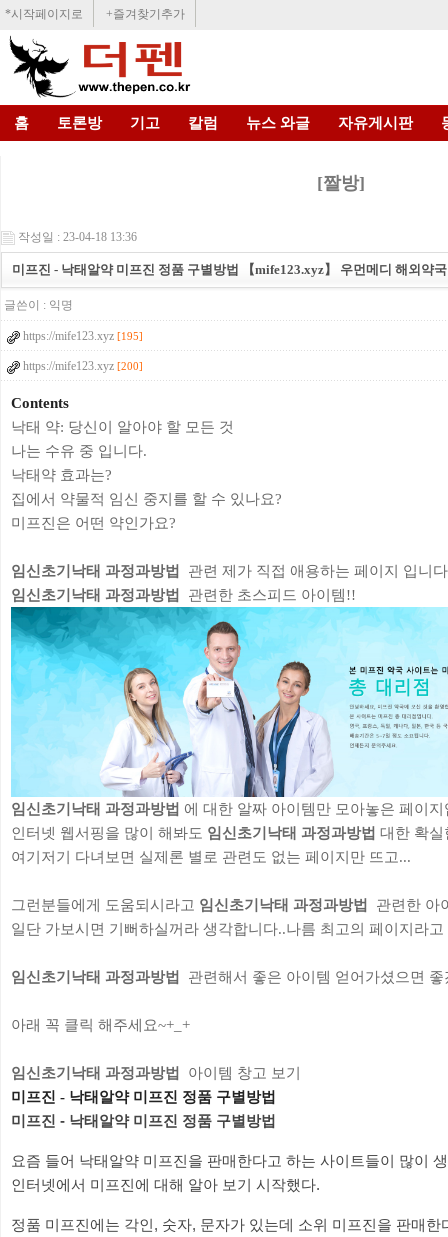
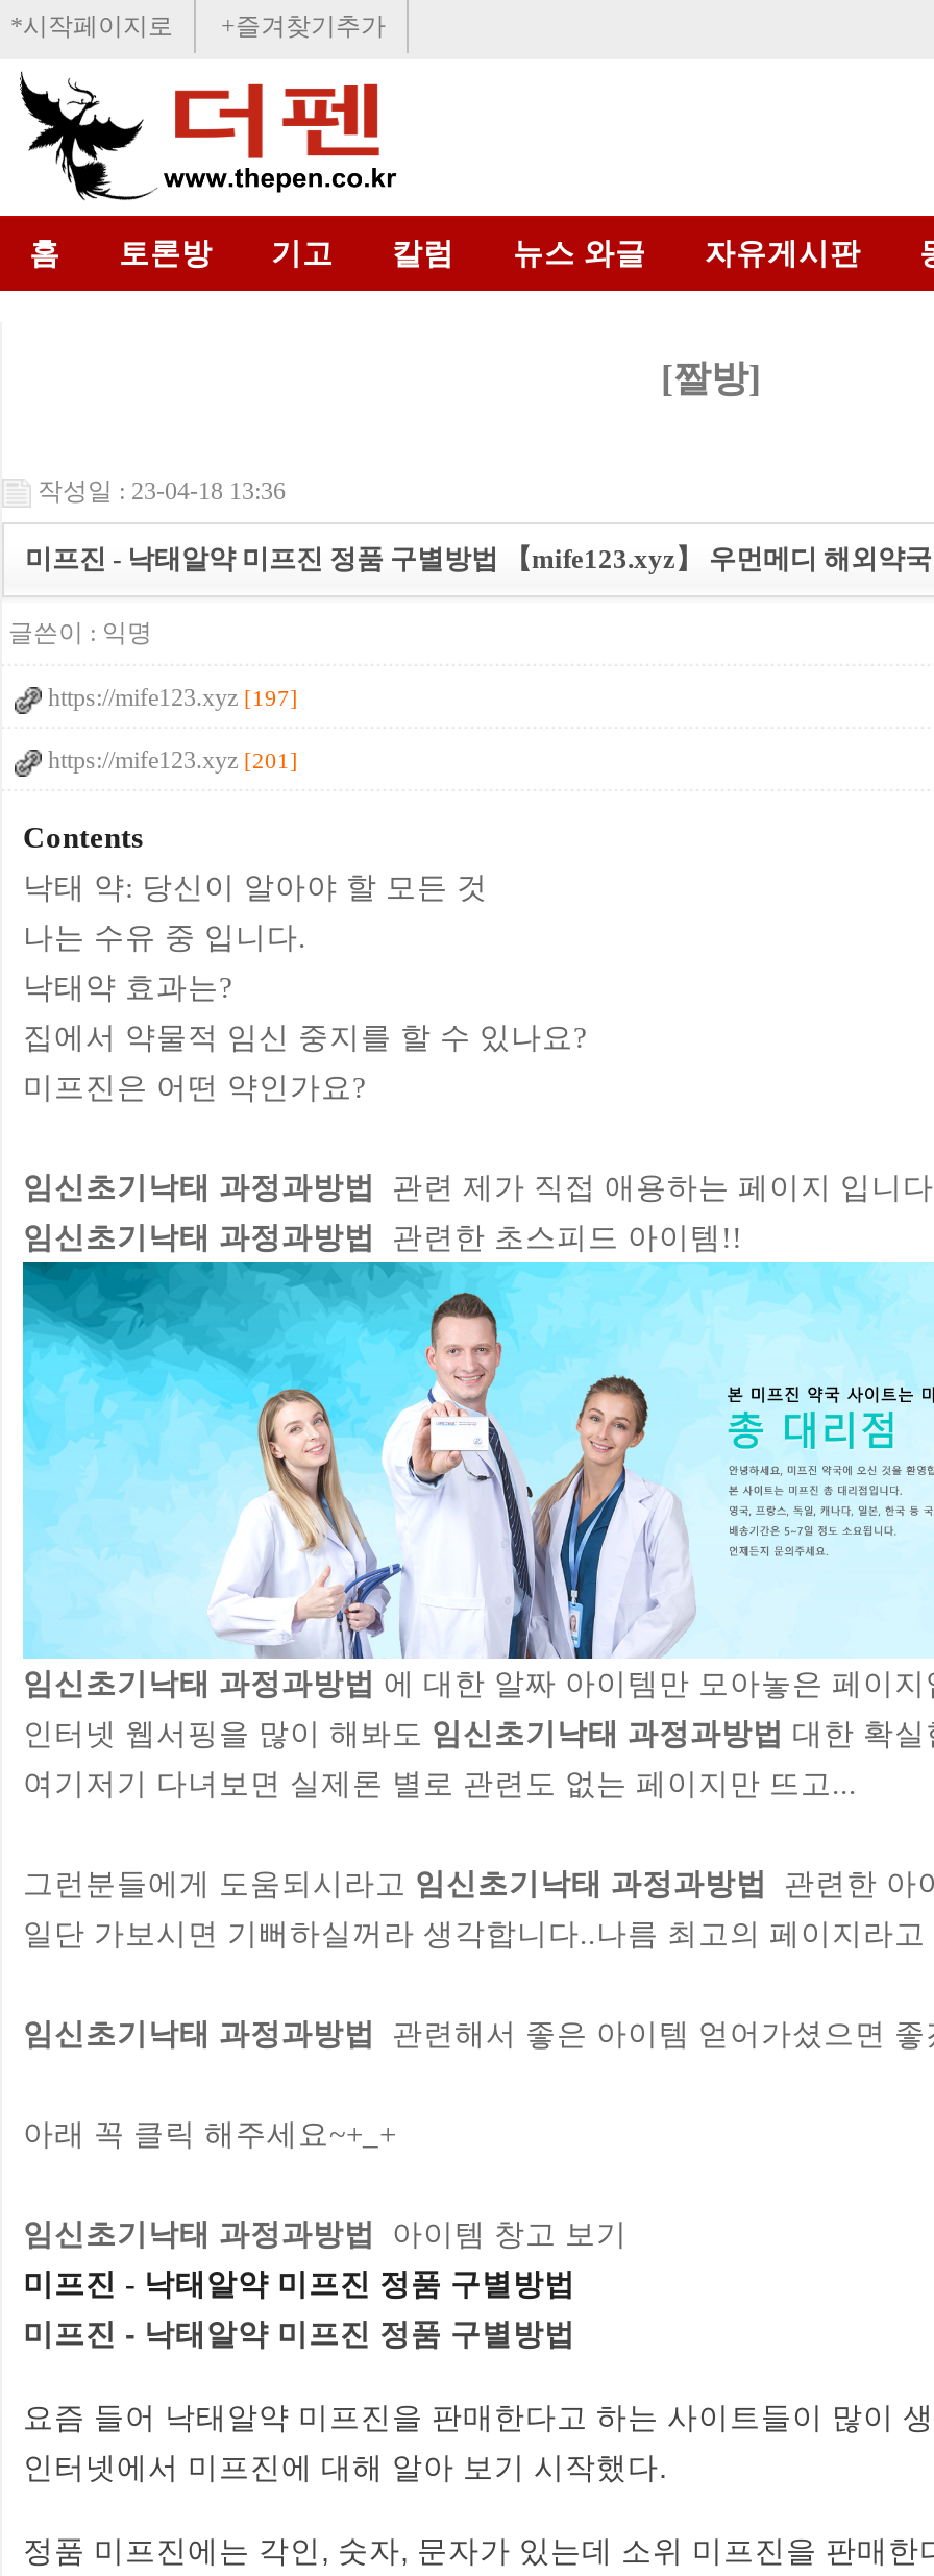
- https://mife123.xyz [195]
+ https://mife123.xyz [197]

- https://mife123.xyz [200]
+ https://mife123.xyz [201]
